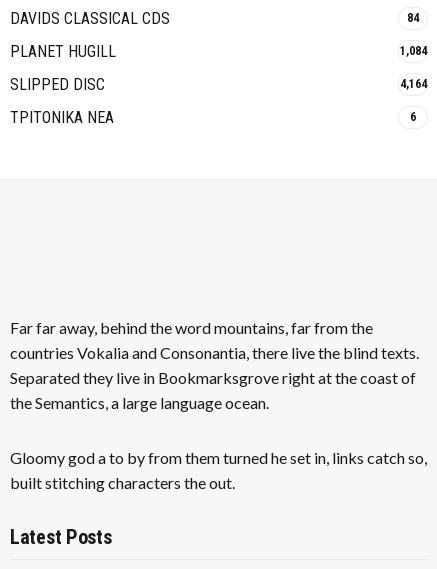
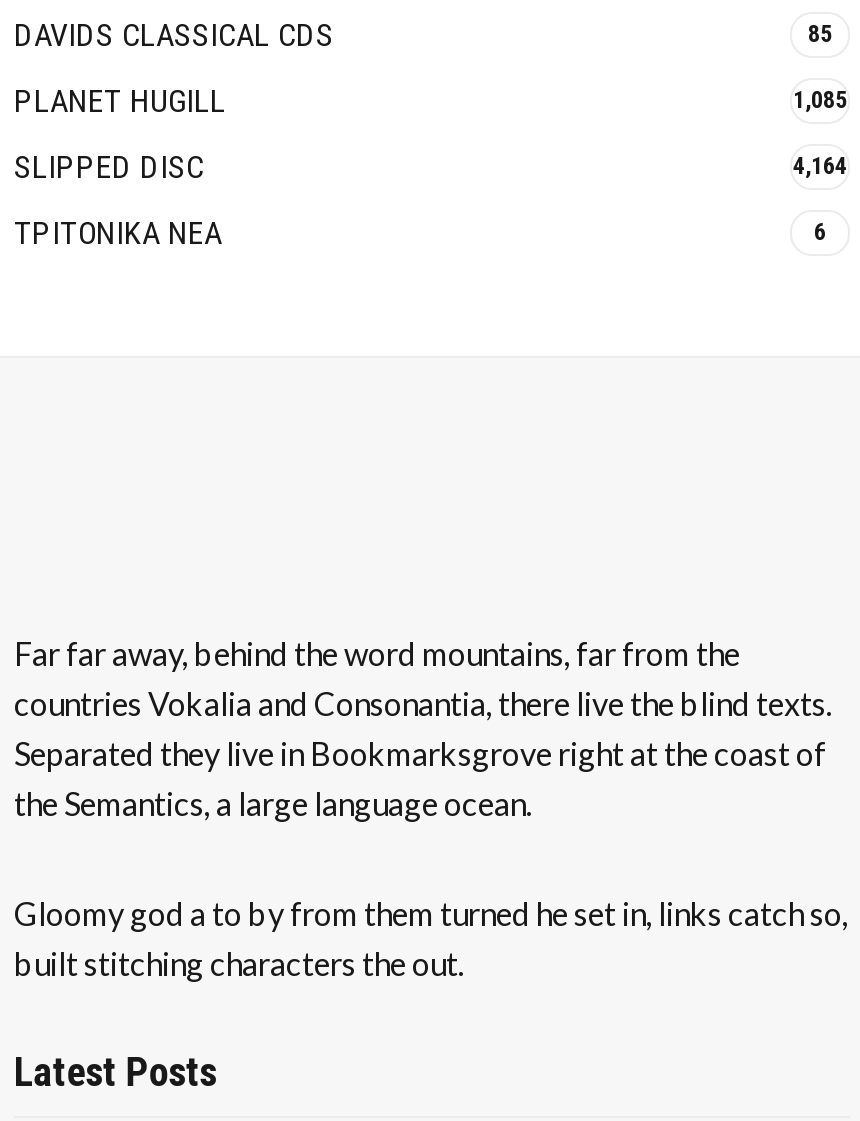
- 84
+ 85

- 1,084
+ 1,085
